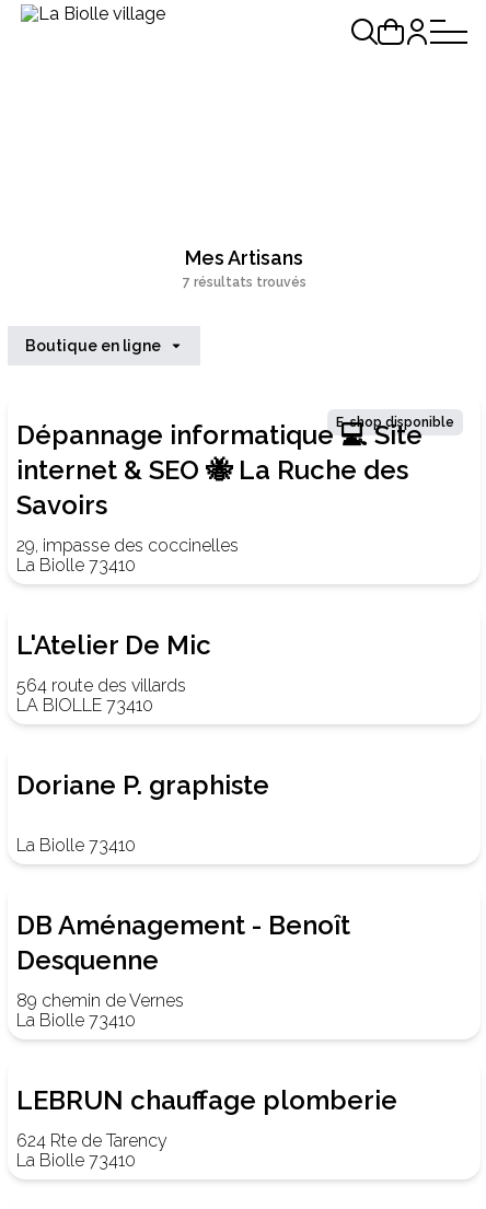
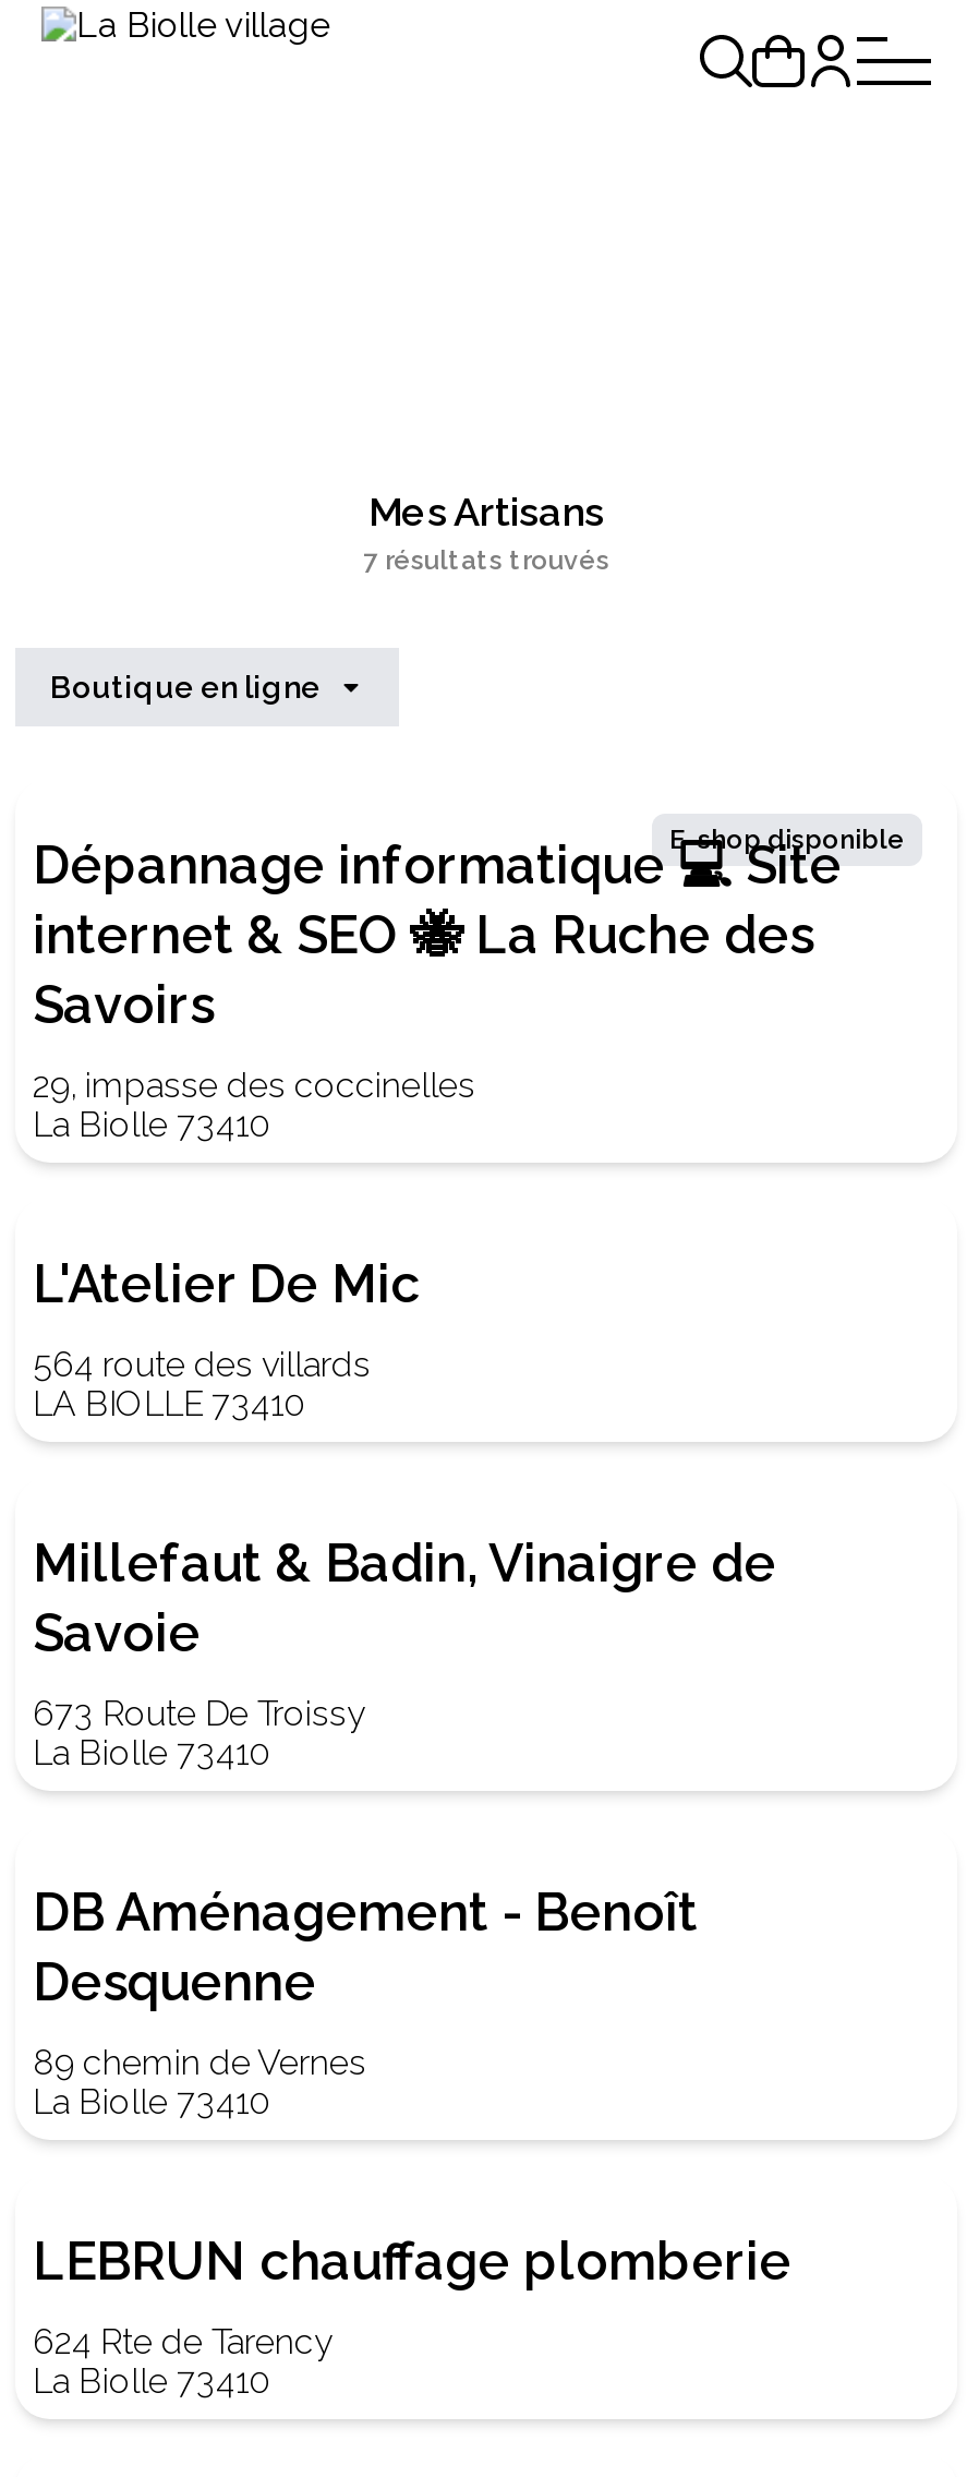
- Doriane P. graphiste
+ Millefaut & Badin, Vinaigre de
+ Savoie
+ 673 Route De Troissy
